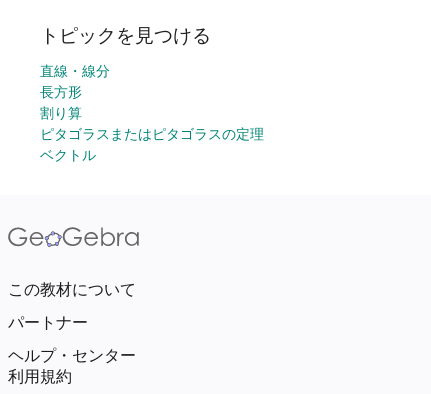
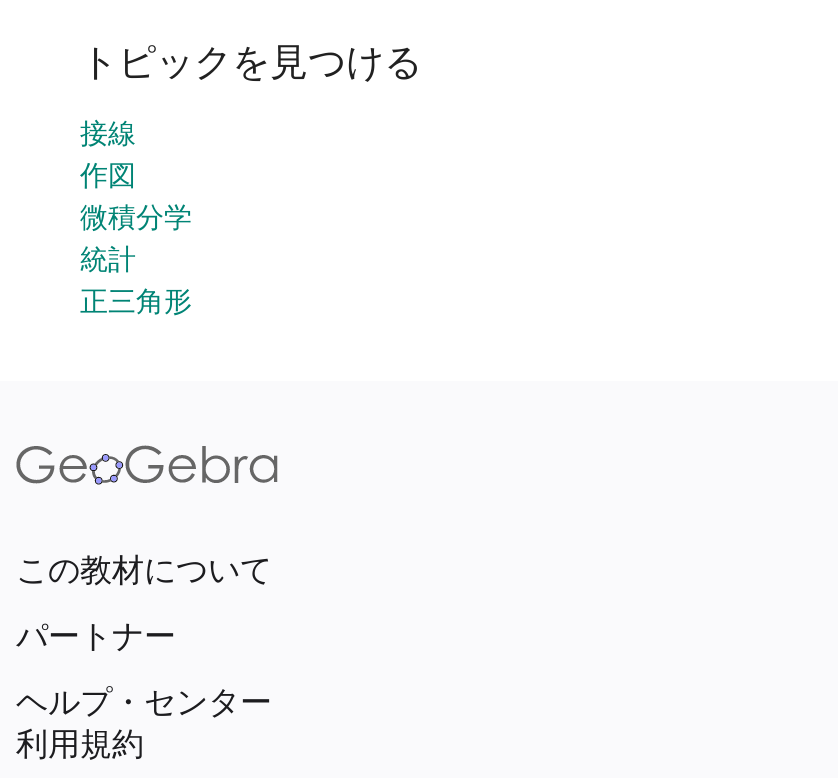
- 直線・線分
- 長方形
- 割り算
- ピタゴラスまたはピタゴラスの定理
- ベクトル
+ 接線
+ 作図
+ 微積分学
+ 統計
+ 正三角形
